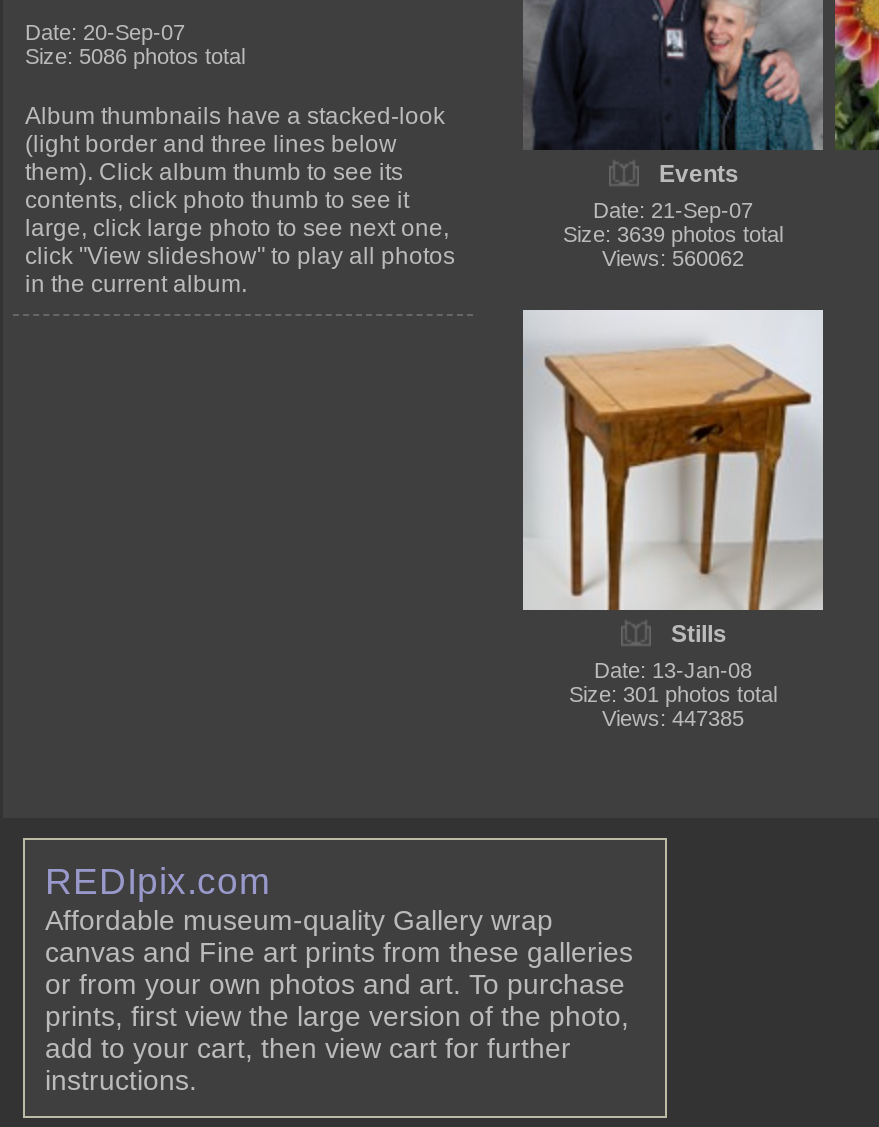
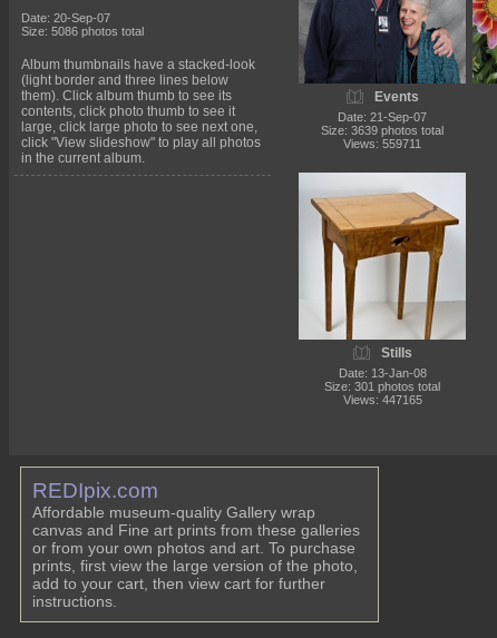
- Views: 560062
+ Views: 559711

- Views: 447385
+ Views: 447165
